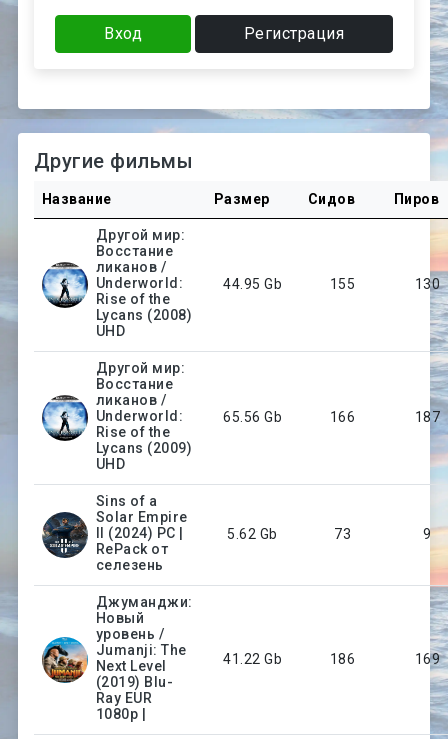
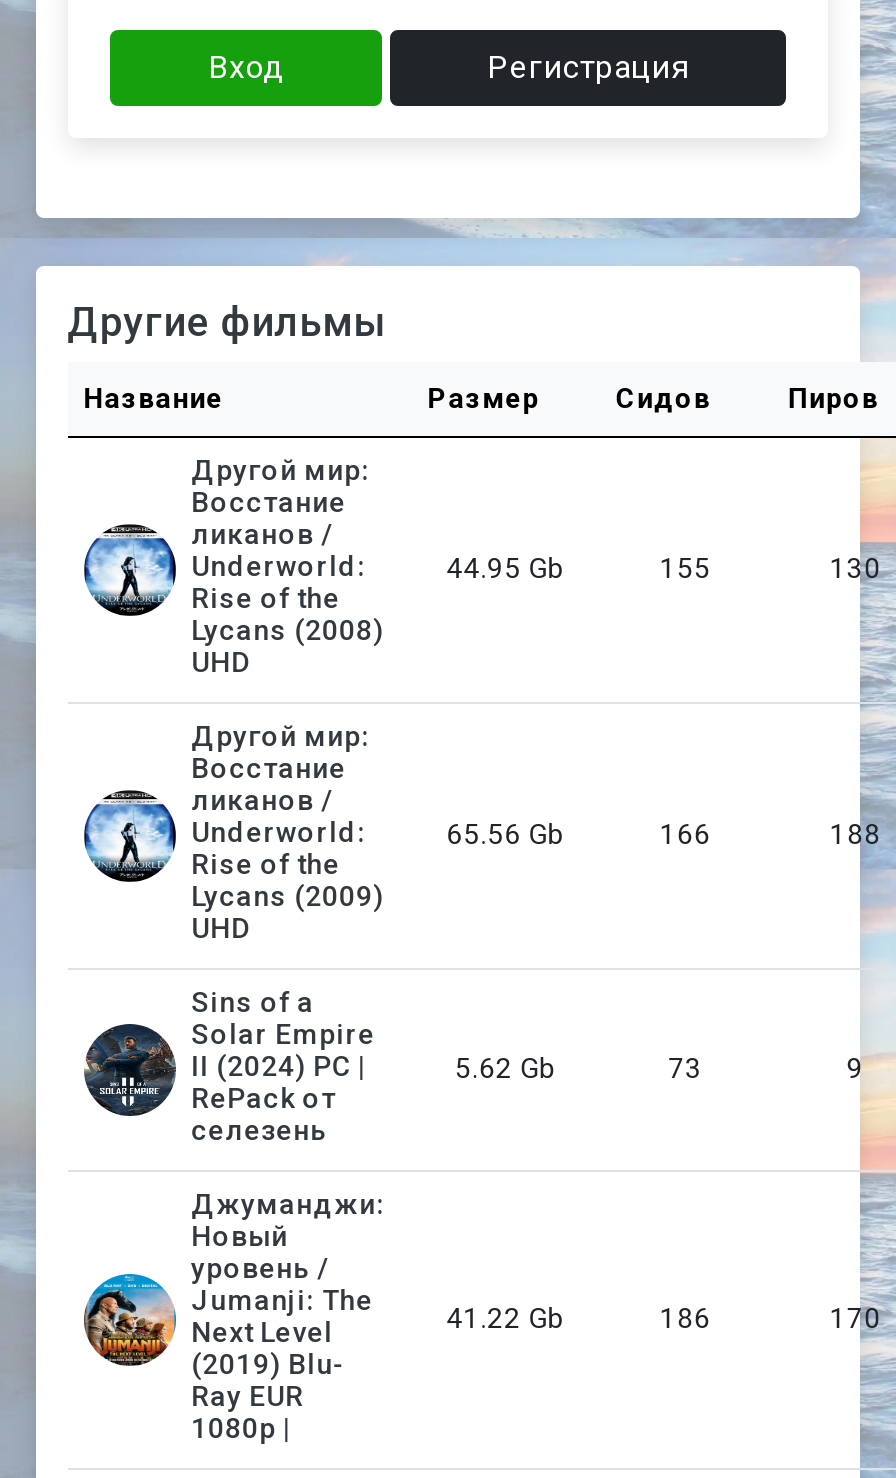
- 187
+ 188

- 169
+ 170
